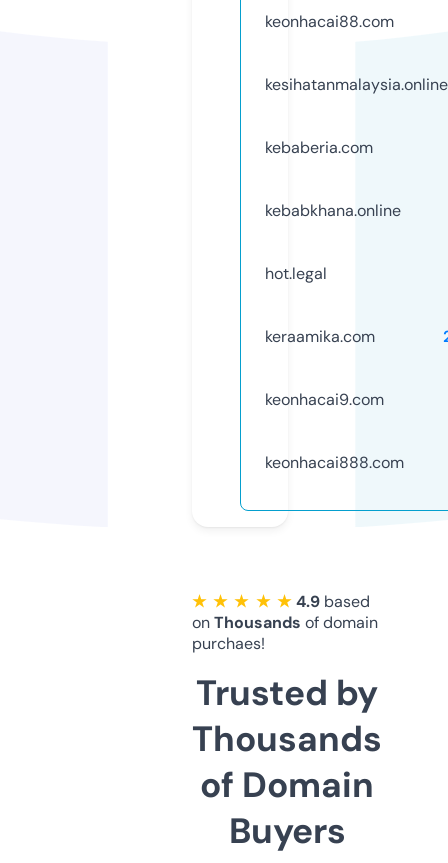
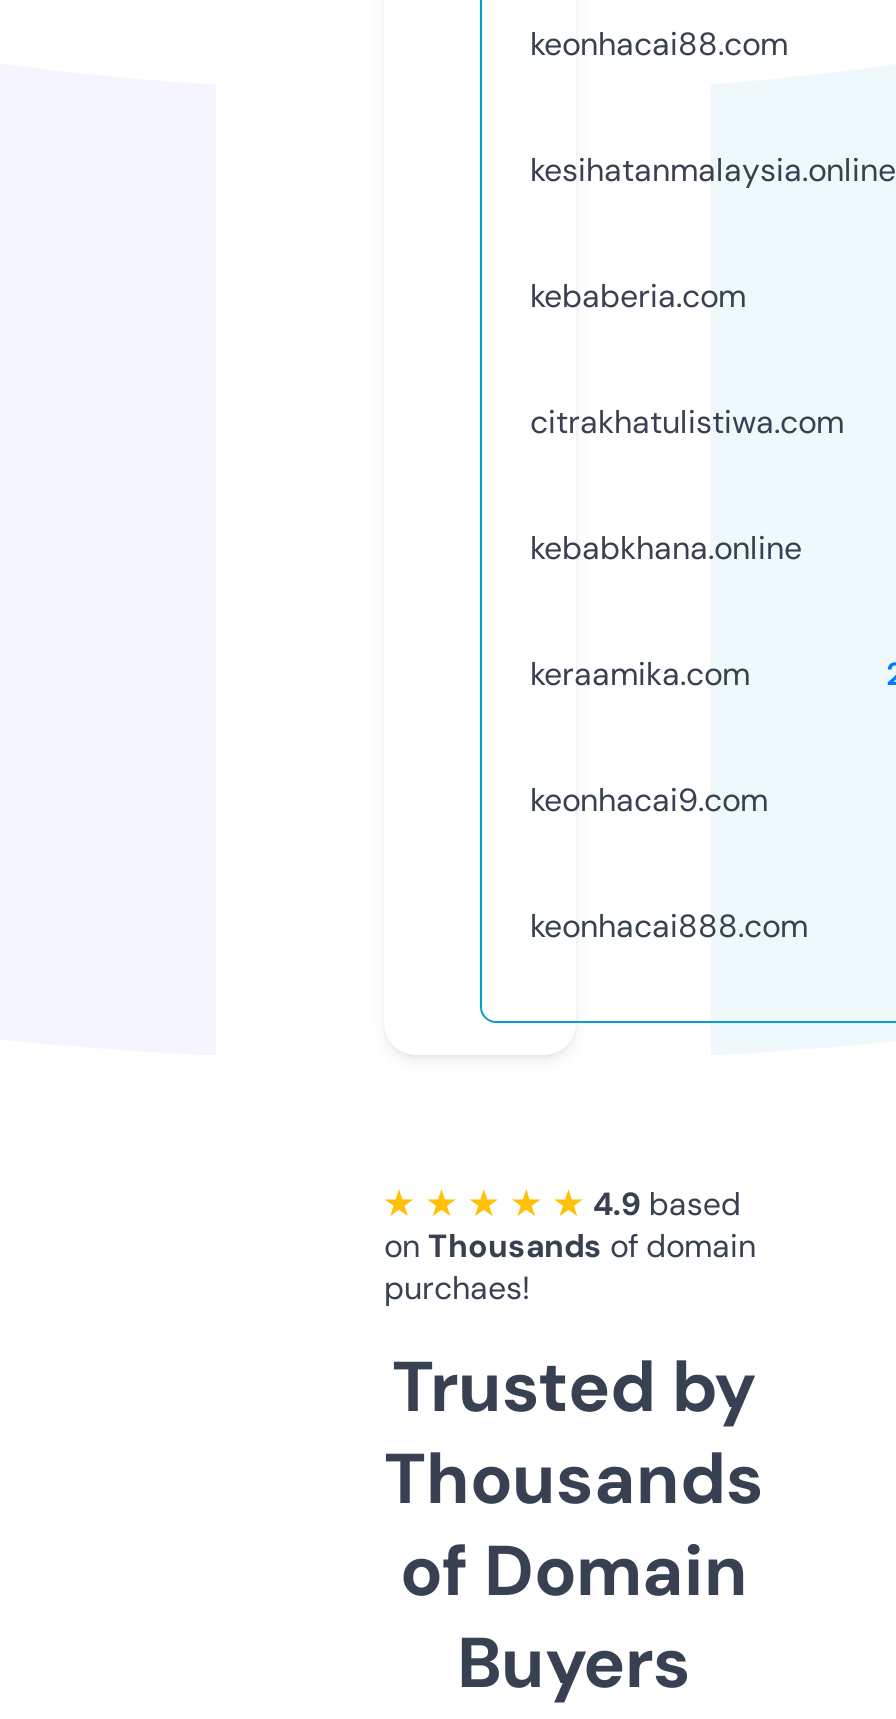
+ citrakhatulistiwa.com

moved down: kebabkhana.online

- hot.legal
